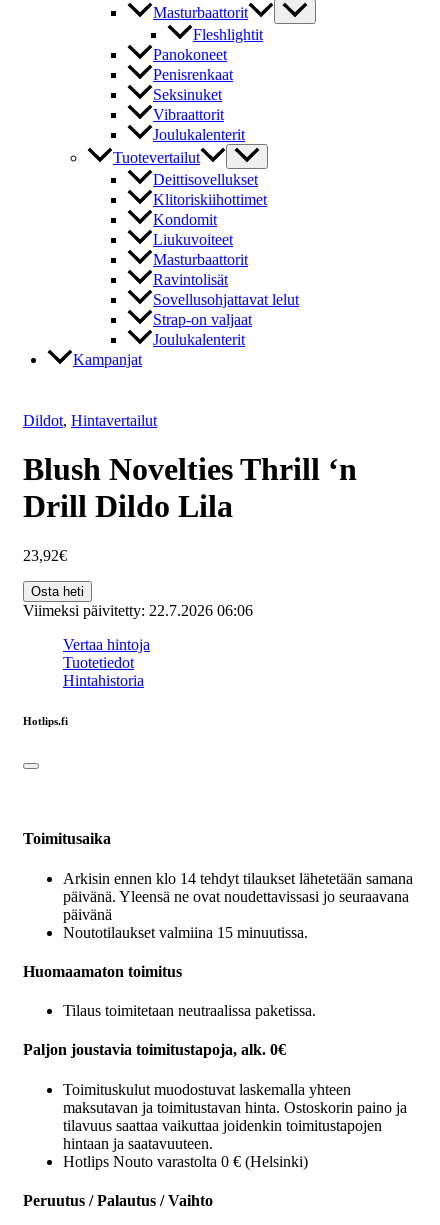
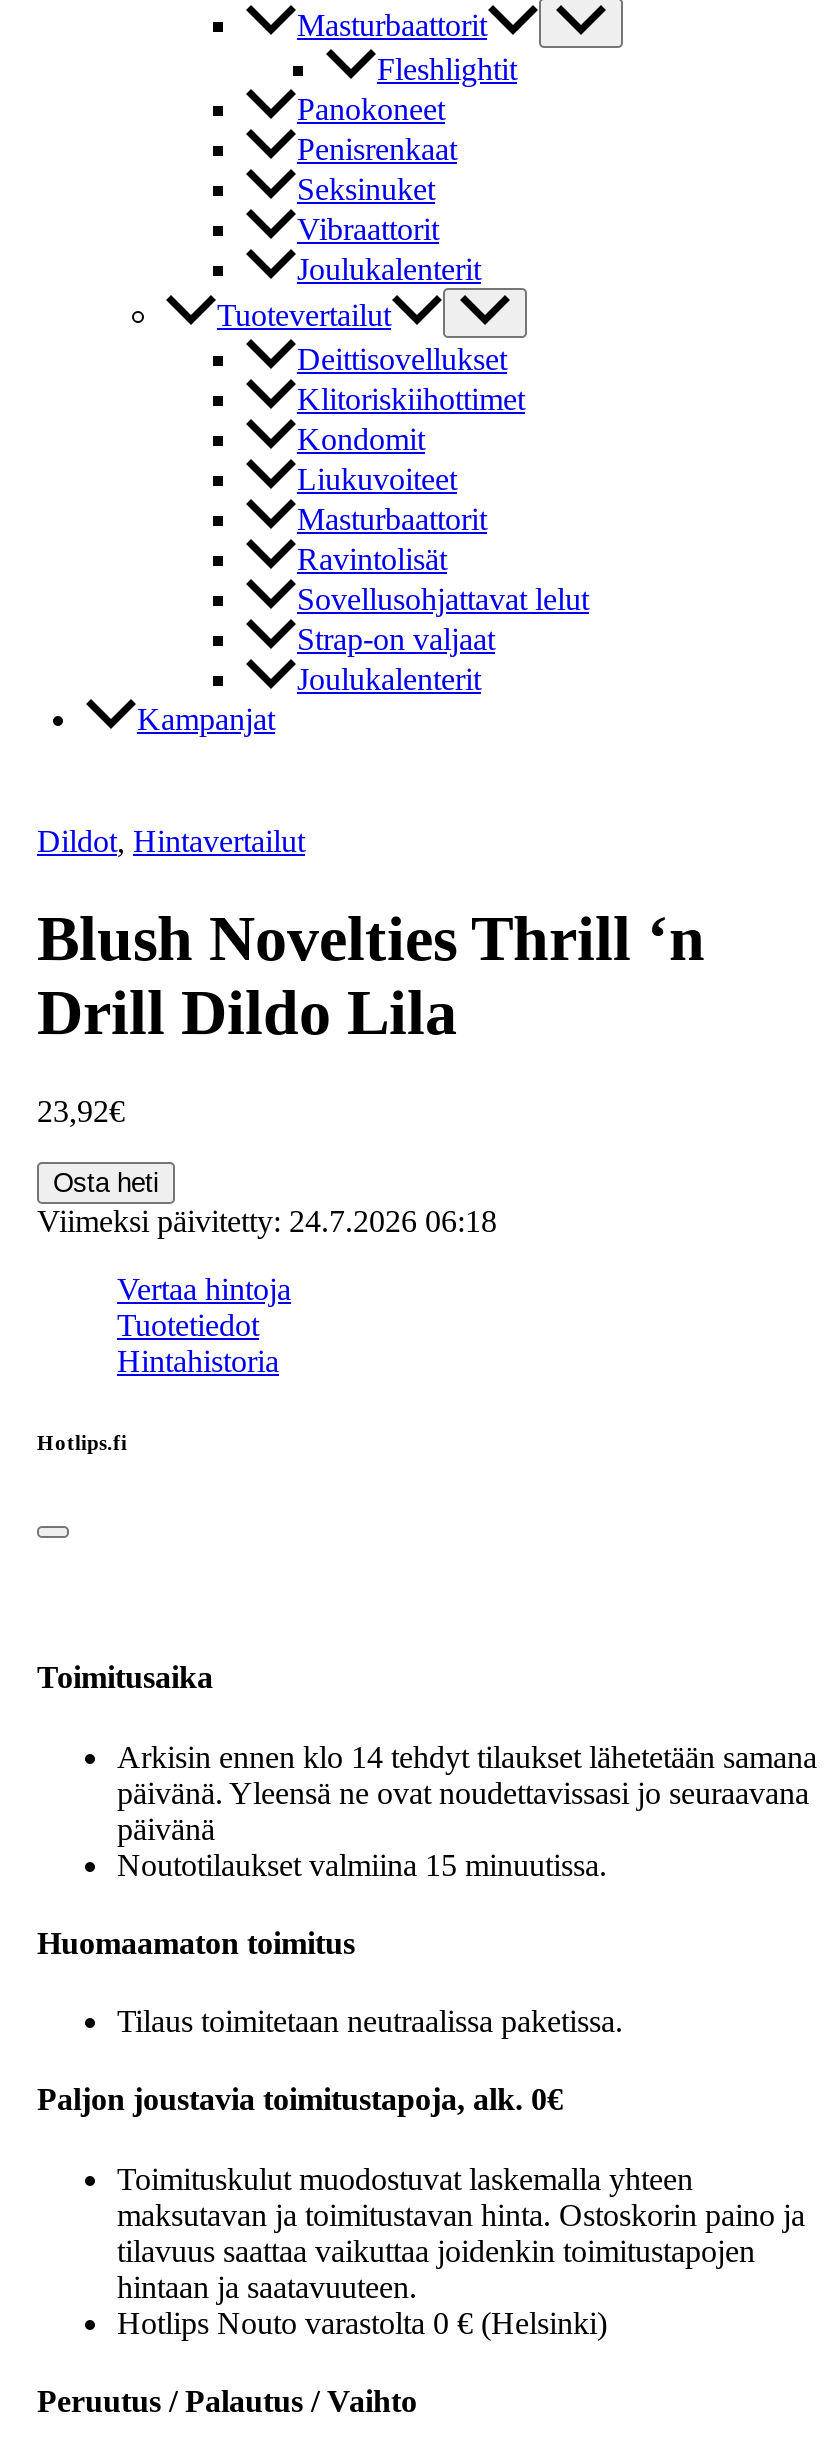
- Viimeksi päivitetty: 22.7.2026 06:06
+ Viimeksi päivitetty: 24.7.2026 06:18
